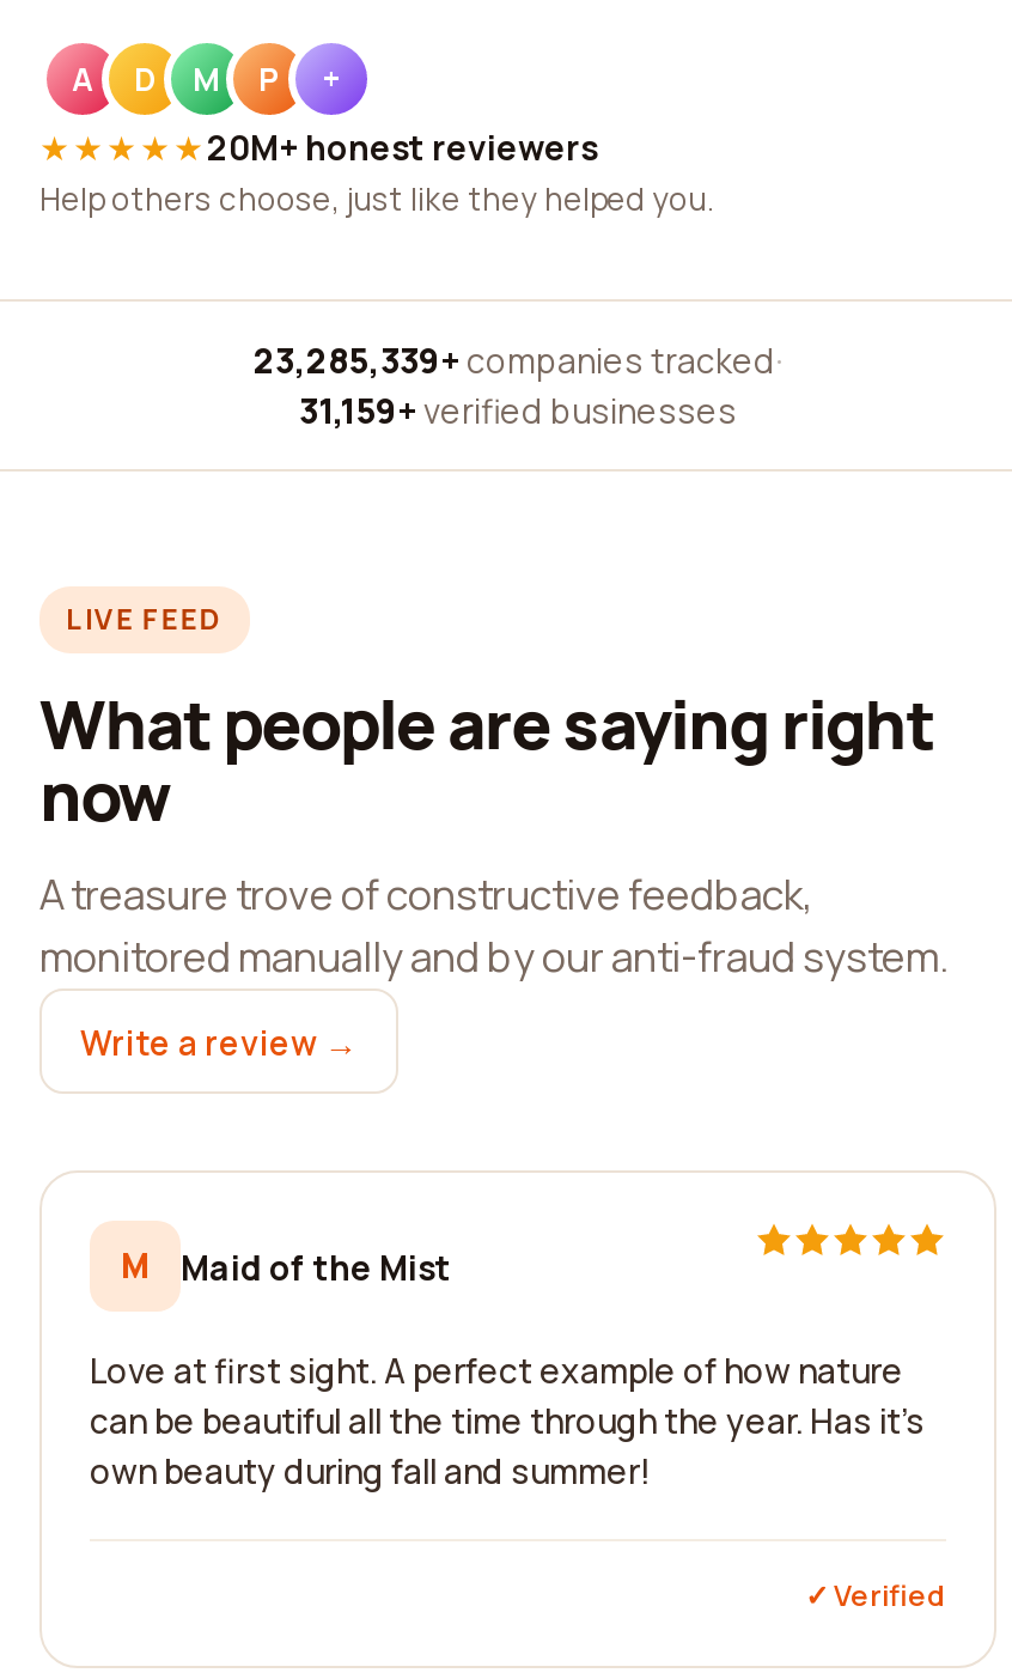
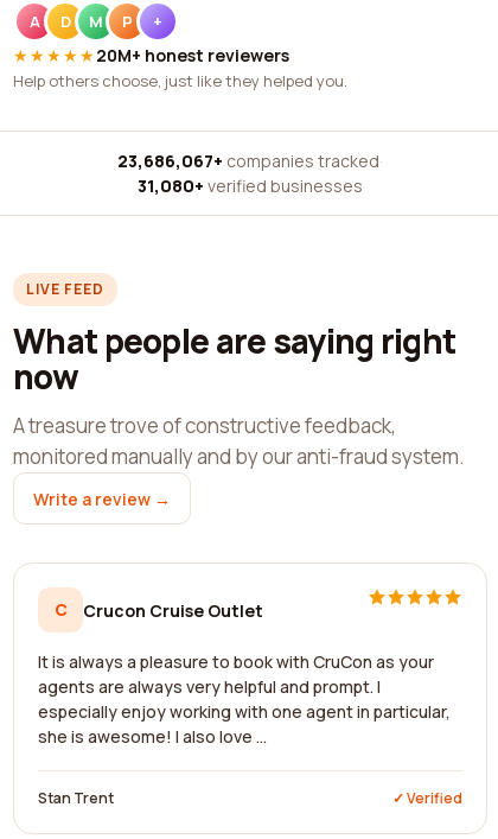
- 23,285,339+ companies tracked ·
+ 23,686,067+ companies tracked ·

- 31,159+ verified businesses
+ 31,080+ verified businesses

- M
- Maid of the Mist
- Love at first sight. A perfect example of how nature
- can be beautiful all the time through the year. Has it's
- own beauty during fall and summer!
+ C
+ Crucon Cruise Outlet
+ It is always a pleasure to book with CruCon as your
+ agents are always very helpful and prompt. I
+ especially enjoy working with one agent in particular,
+ she is awesome! I also love ...
+ Stan Trent
